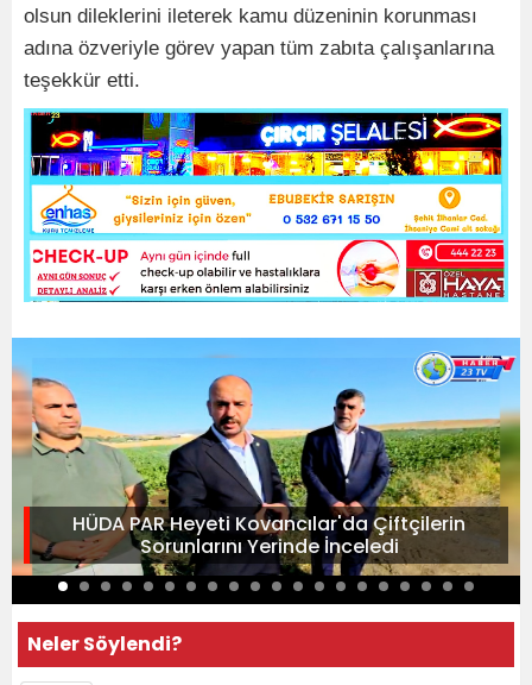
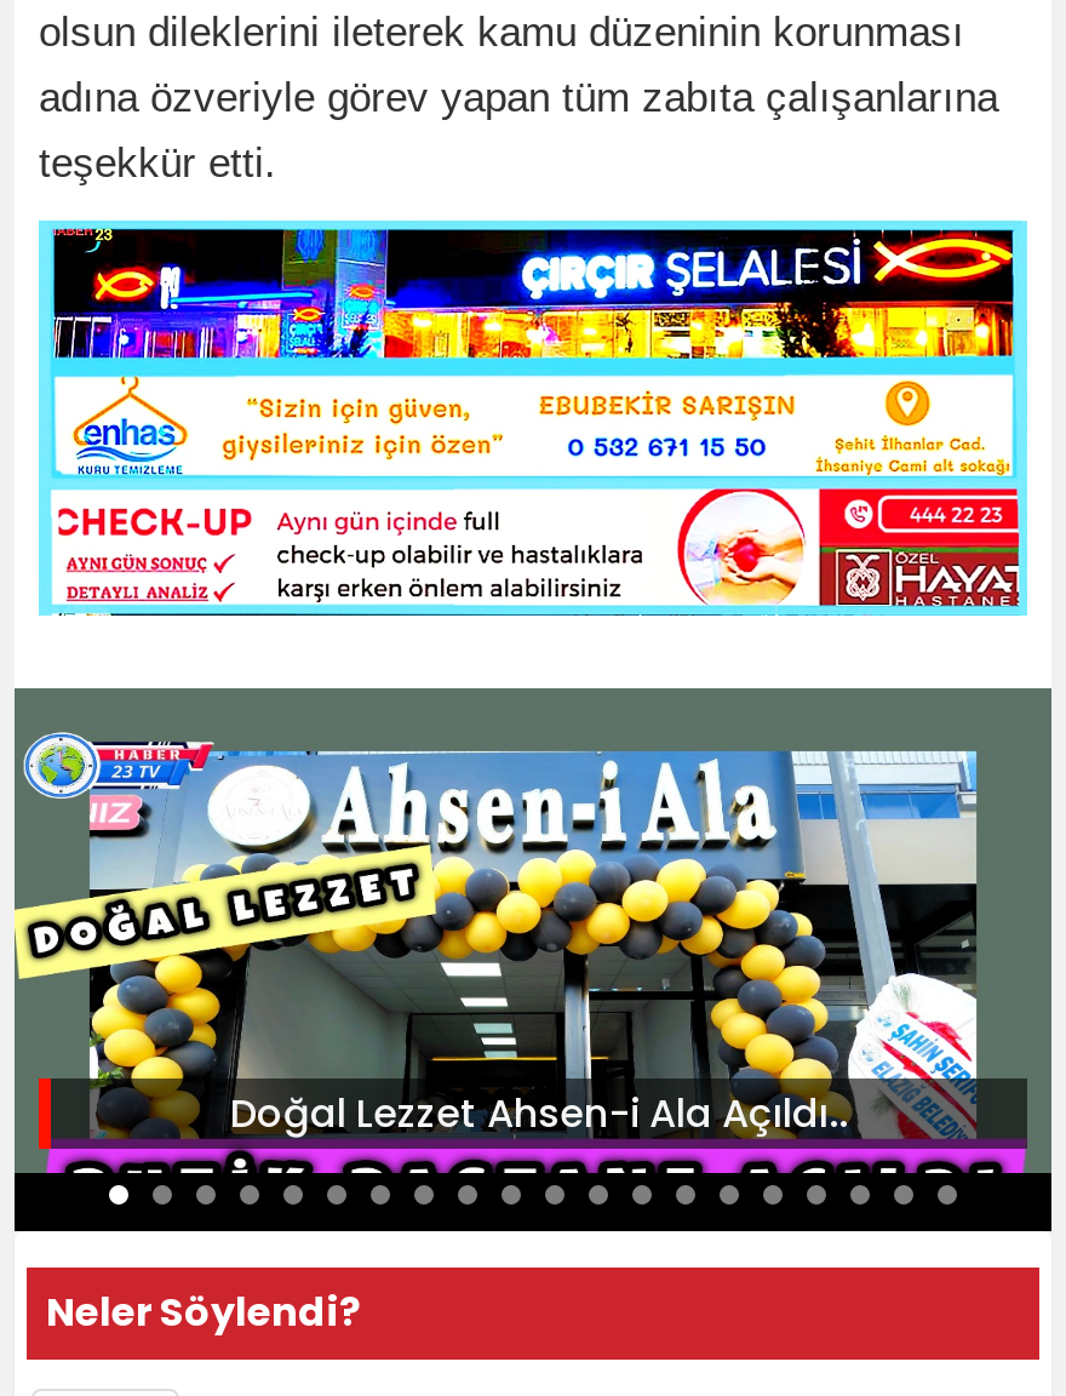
- [image]
- HÜDA PAR Heyeti Kovancılar'da Çiftçilerin
- Sorunlarını Yerinde İnceledi
+ [image]
+ Doğal Lezzet Ahsen-i Ala Açıldı..
